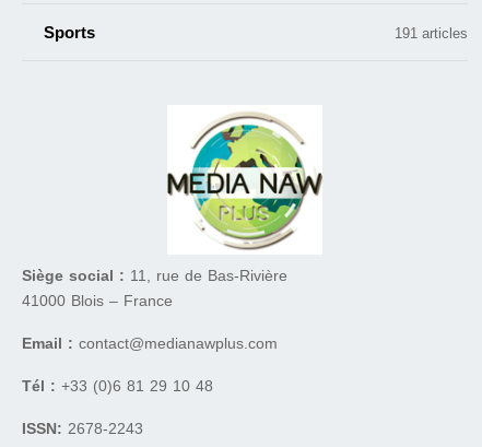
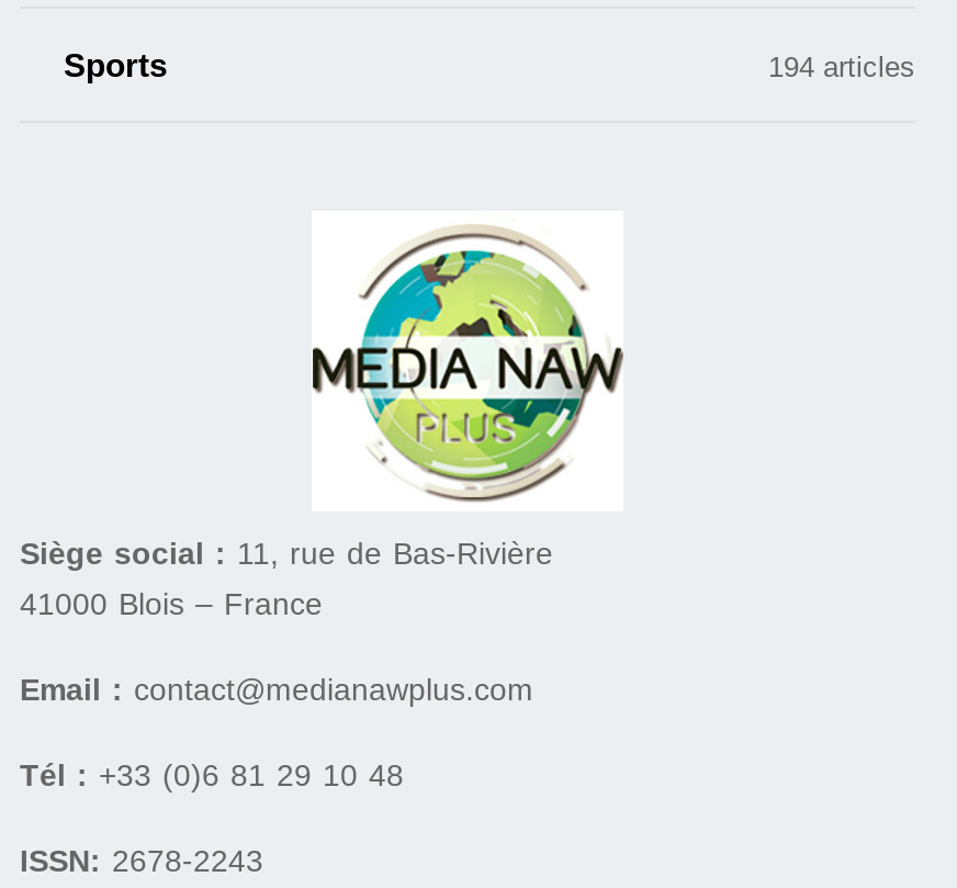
- 191 articles
+ 194 articles
